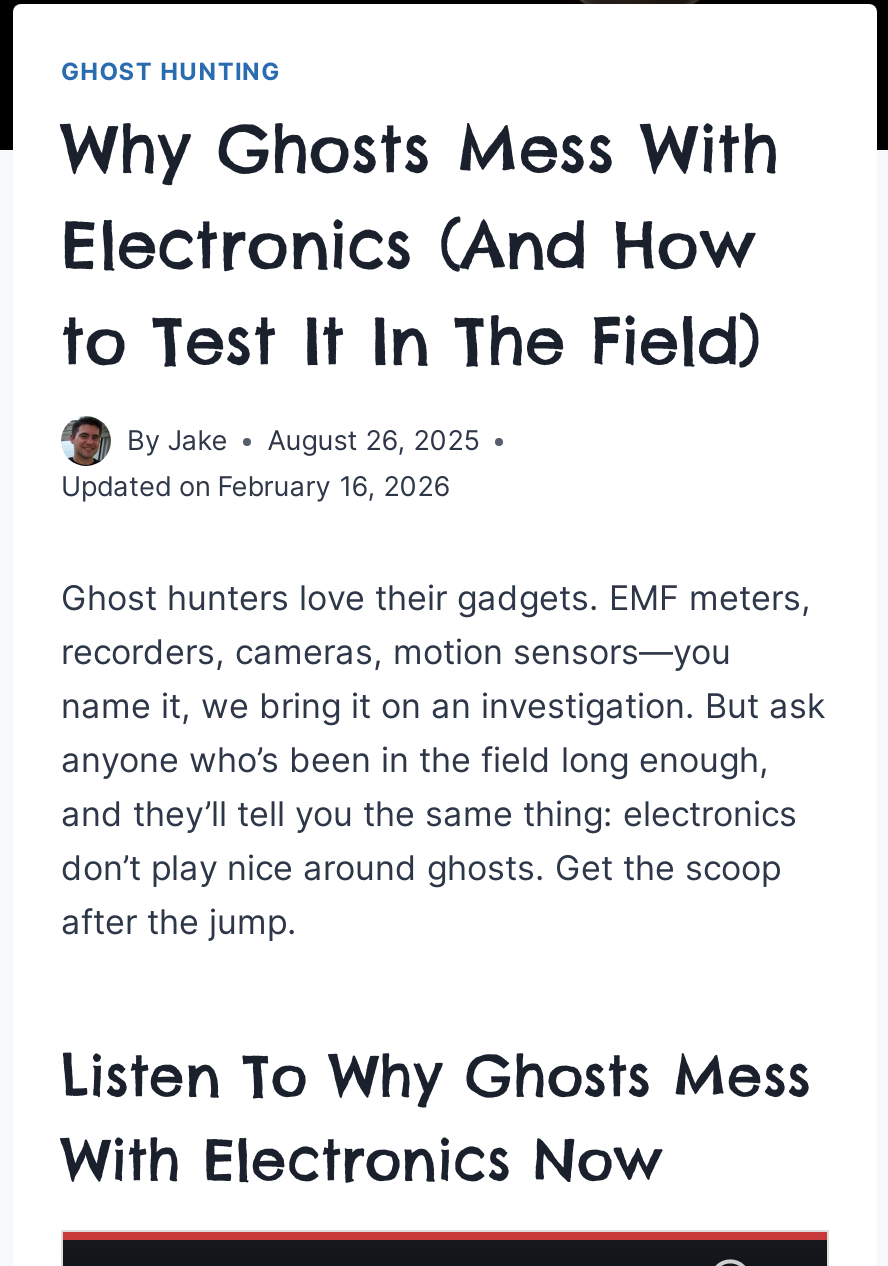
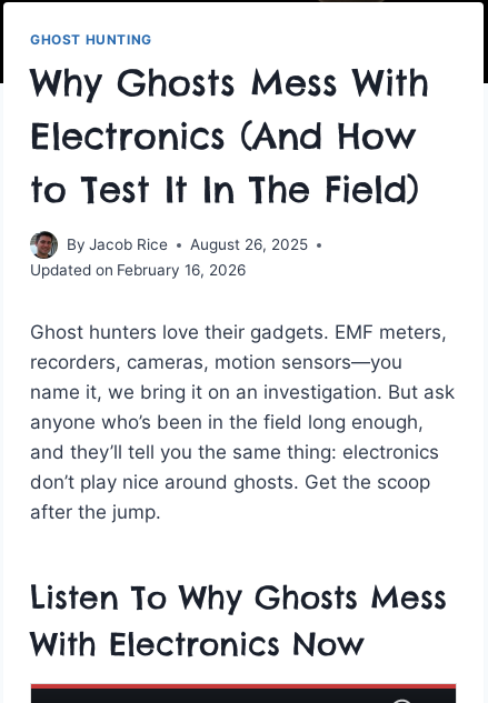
- By Jake
+ By Jacob Rice
